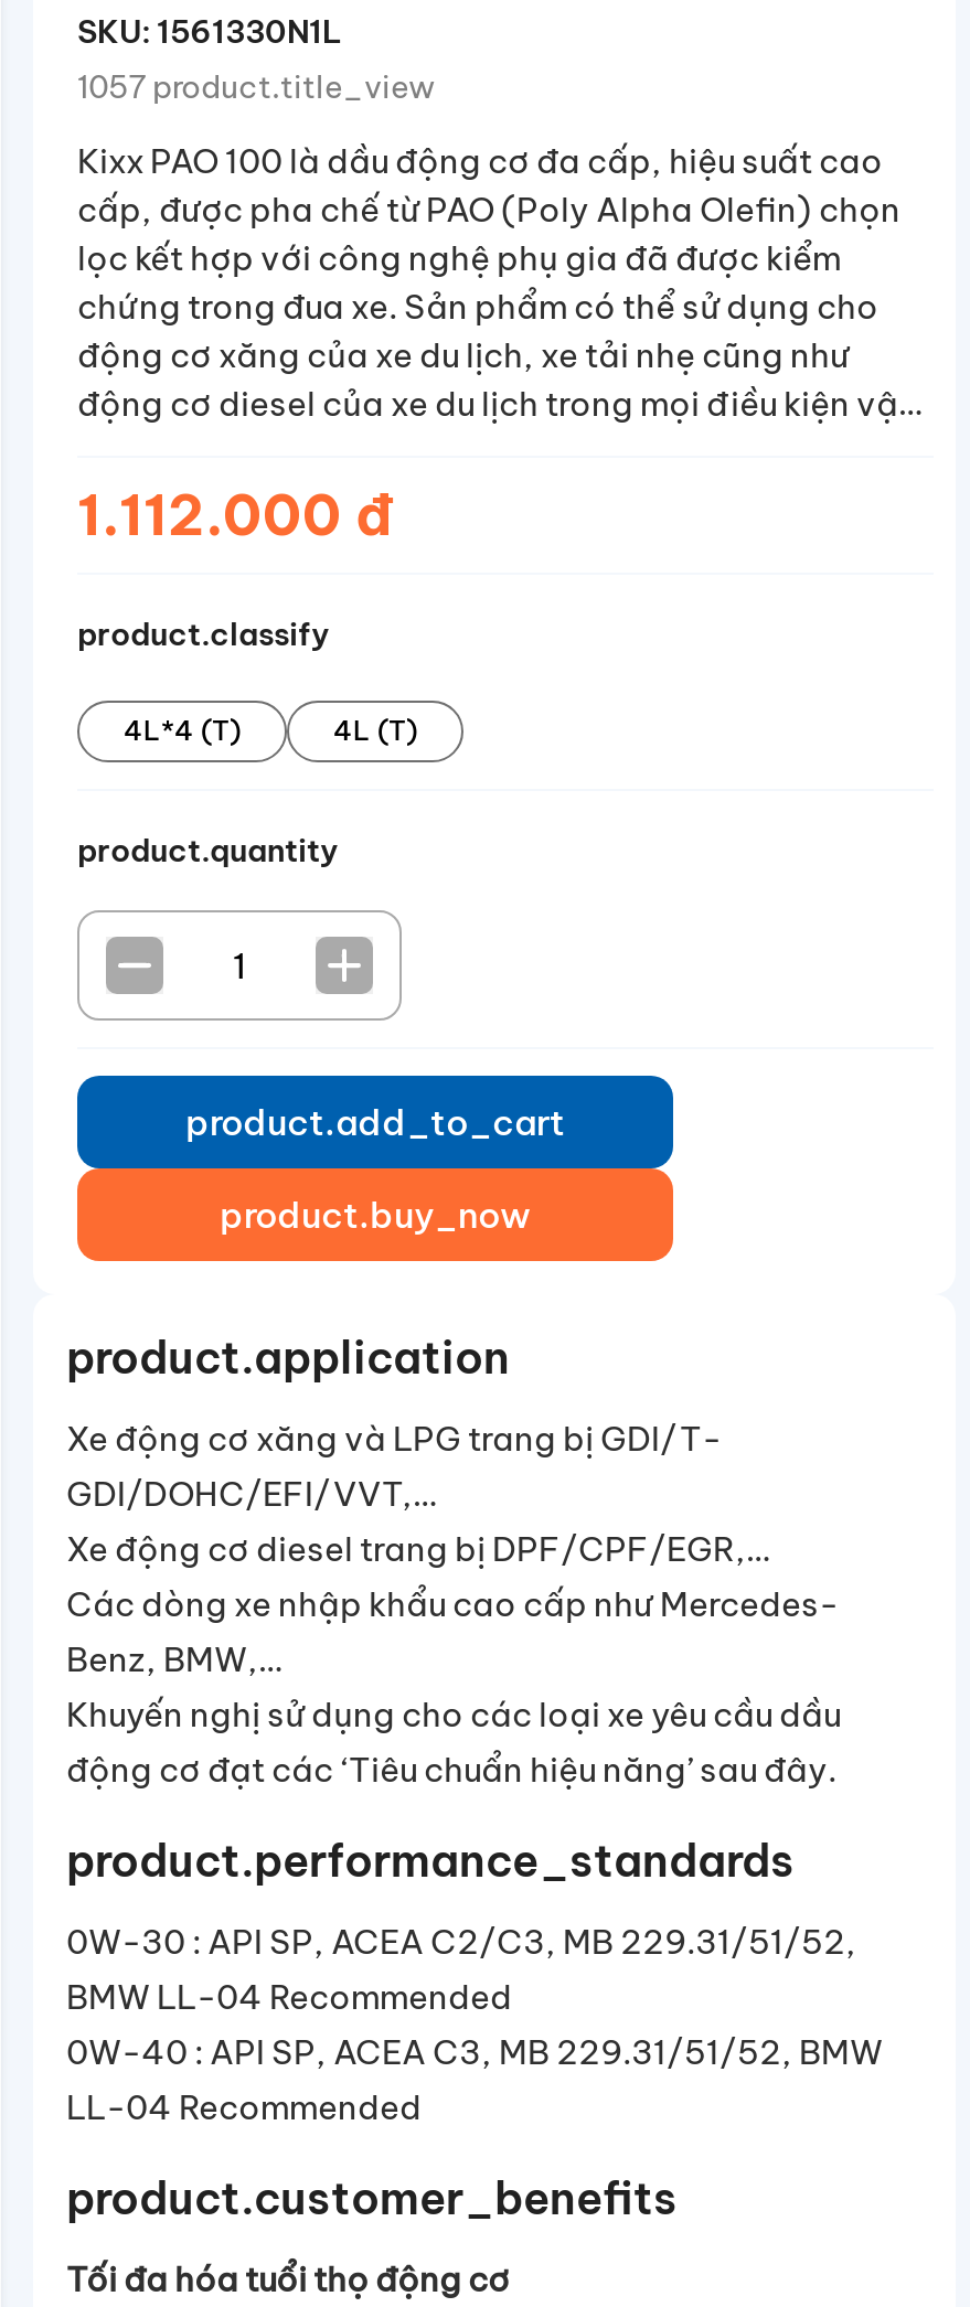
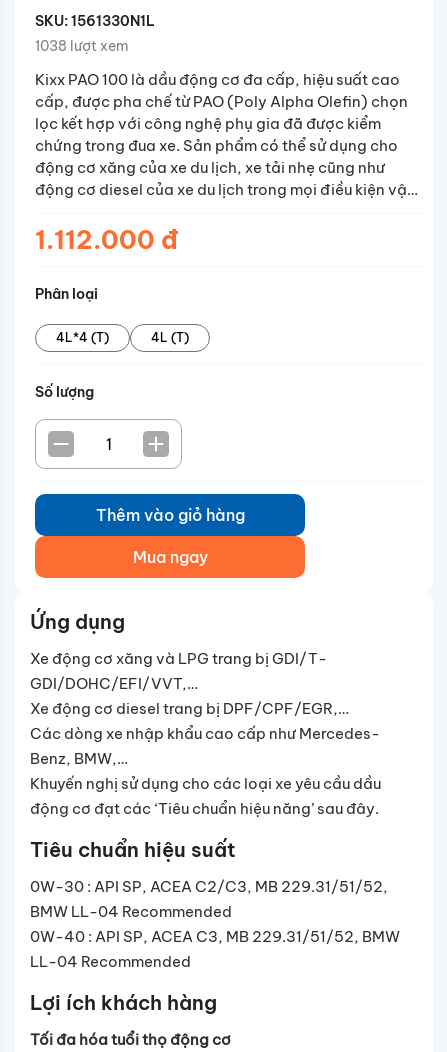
- 1057 product.title_view
+ 1038 lượt xem

- product.classify
+ Phân loại

- product.quantity
+ Số lượng

- product.add_to_cart
+ Thêm vào giỏ hàng

- product.buy_now
+ Mua ngay

- product.application
+ Ứng dụng

- product.performance_standards
+ Tiêu chuẩn hiệu suất

- product.customer_benefits
+ Lợi ích khách hàng
